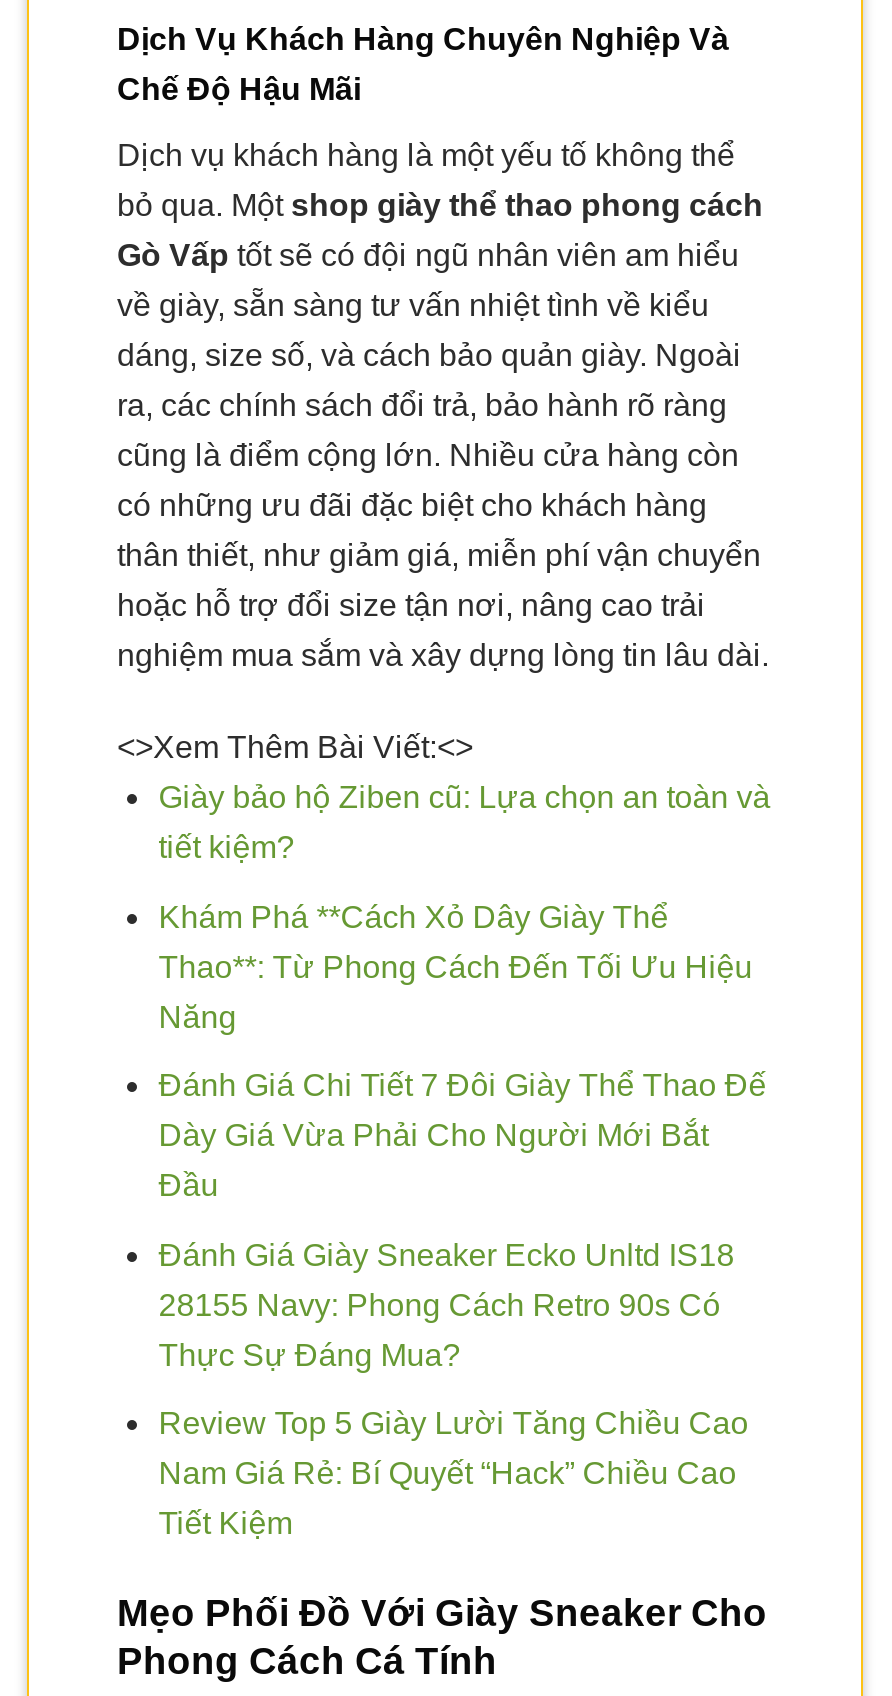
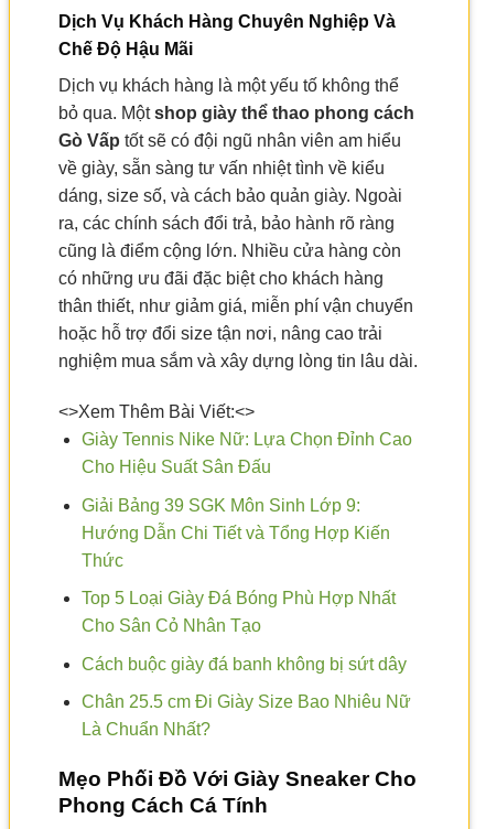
- Giày bảo hộ Ziben cũ: Lựa chọn an toàn và
- tiết kiệm?
- Khám Phá **Cách Xỏ Dây Giày Thể
- Thao**: Từ Phong Cách Đến Tối Ưu Hiệu
- Năng
- Đánh Giá Chi Tiết 7 Đôi Giày Thể Thao Đế
- Dày Giá Vừa Phải Cho Người Mới Bắt
- Đầu
- Đánh Giá Giày Sneaker Ecko Unltd IS18
- 28155 Navy: Phong Cách Retro 90s Có
- Thực Sự Đáng Mua?
- Review Top 5 Giày Lười Tăng Chiều Cao
- Nam Giá Rẻ: Bí Quyết “Hack” Chiều Cao
- Tiết Kiệm
+ Giày Tennis Nike Nữ: Lựa Chọn Đỉnh Cao
+ Cho Hiệu Suất Sân Đấu
+ Giải Bảng 39 SGK Môn Sinh Lớp 9:
+ Hướng Dẫn Chi Tiết và Tổng Hợp Kiến
+ Thức
+ Top 5 Loại Giày Đá Bóng Phù Hợp Nhất
+ Cho Sân Cỏ Nhân Tạo
+ Cách buộc giày đá banh không bị sứt dây
+ Chân 25.5 cm Đi Giày Size Bao Nhiêu Nữ
+ Là Chuẩn Nhất?
